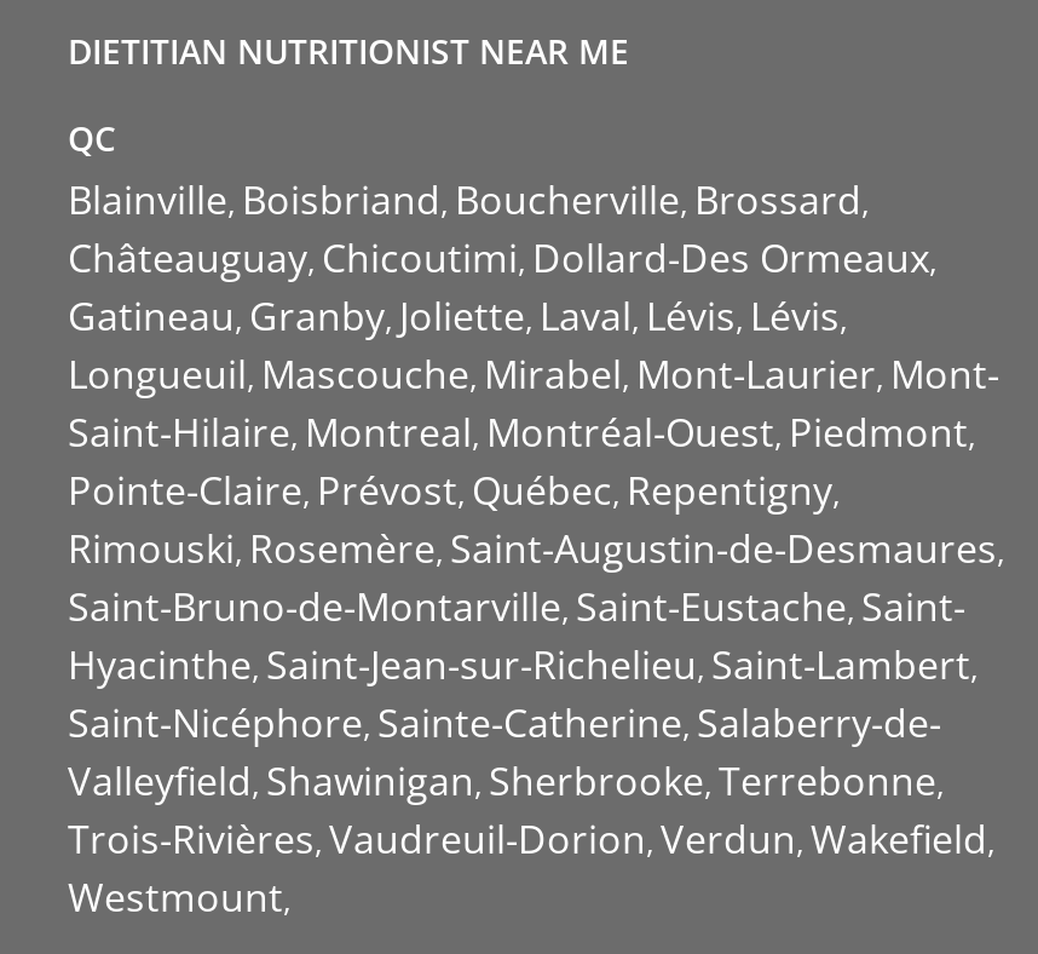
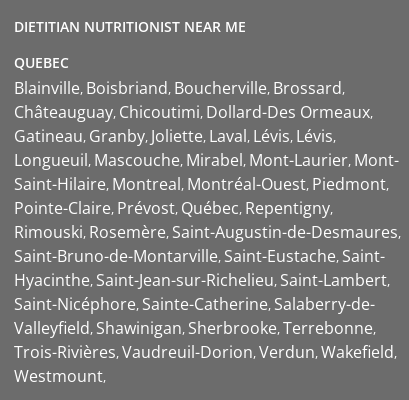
- QC
+ QUEBEC
